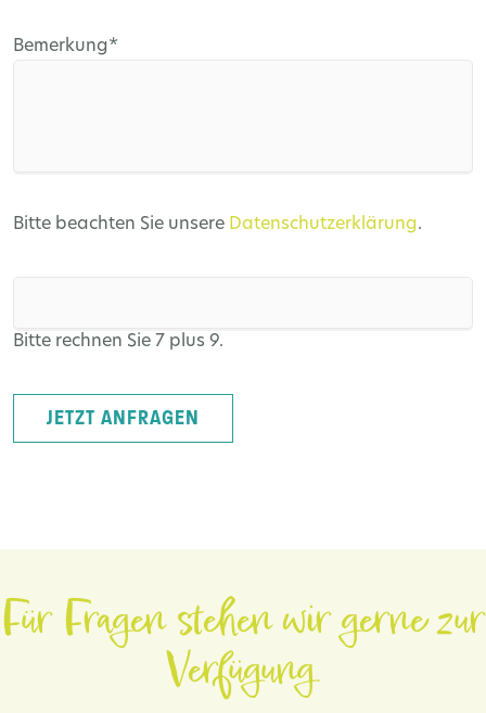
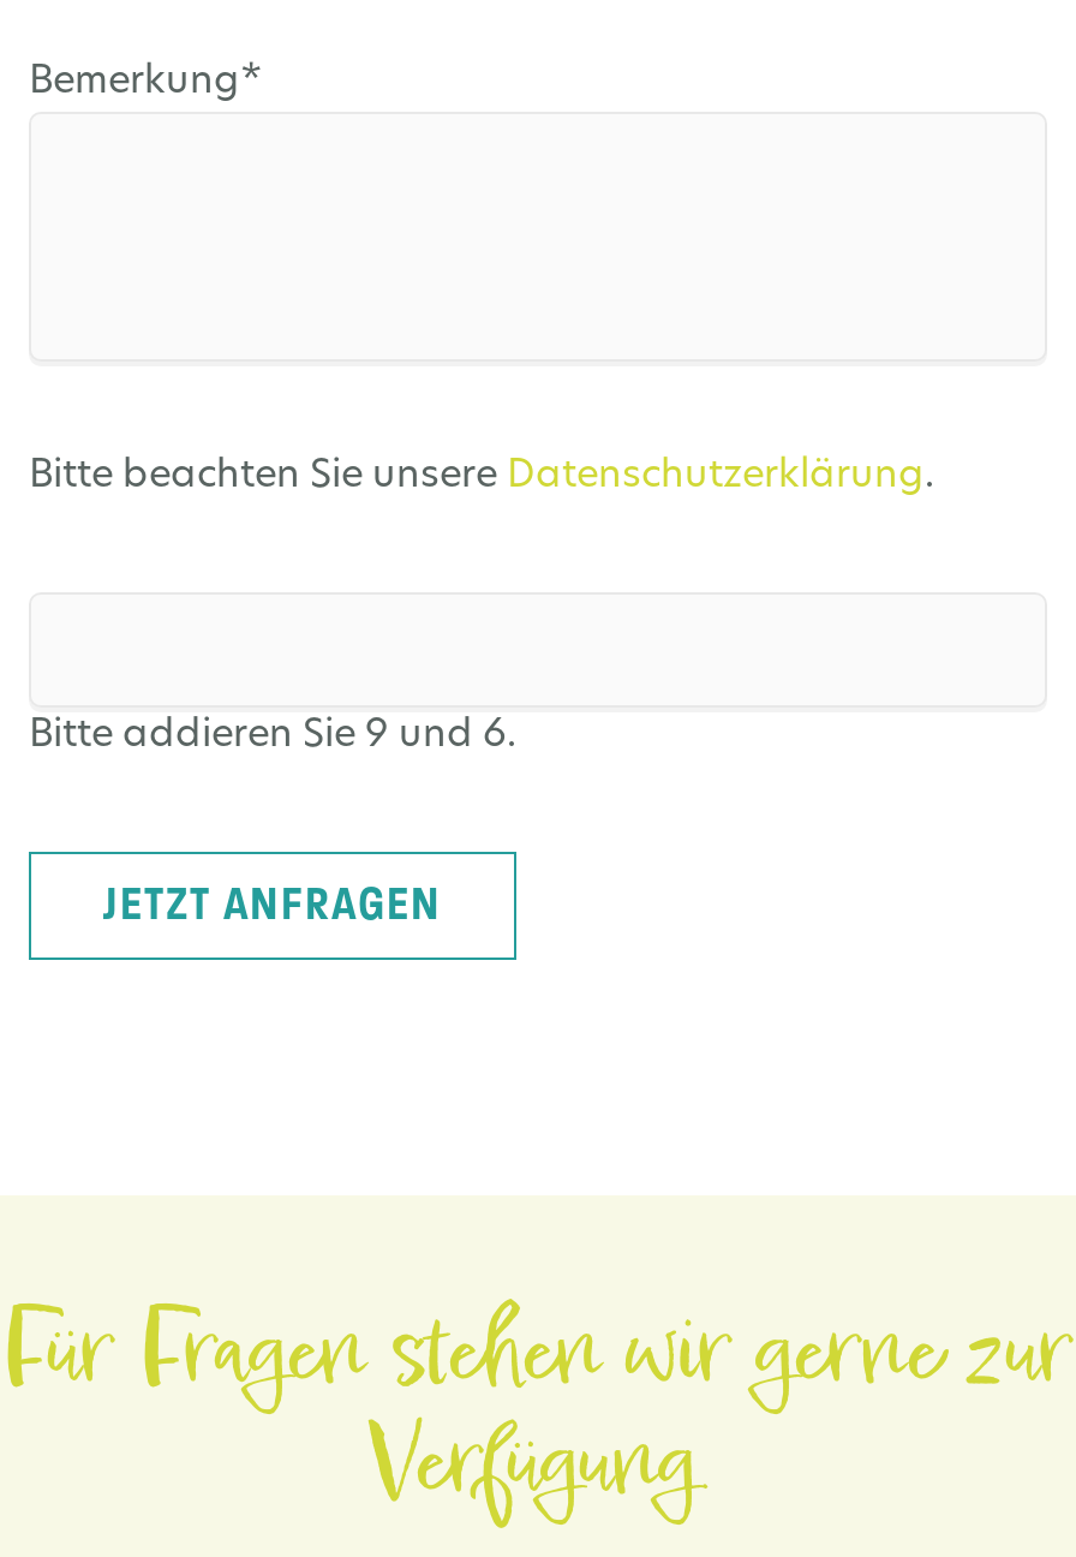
- Bitte rechnen Sie 7 plus 9.
+ Bitte addieren Sie 9 und 6.
